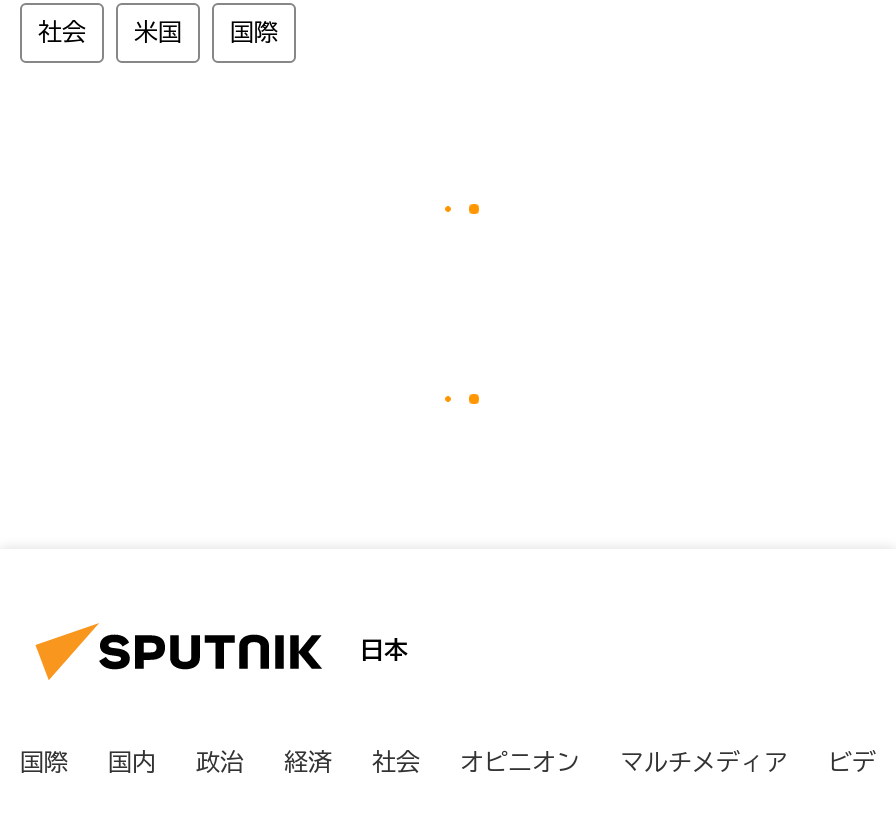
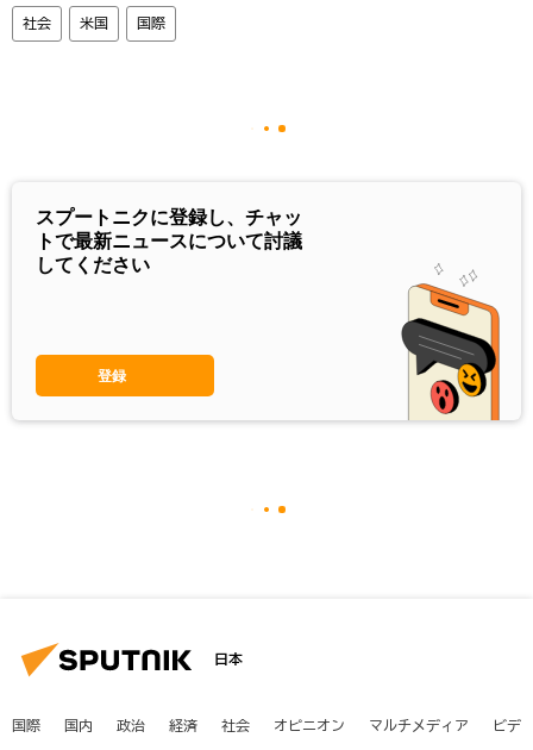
+ スプートニクに登録し、チャッ
+ トで最新ニュースについて討議
+ してください

+ 登録

+ [image]
